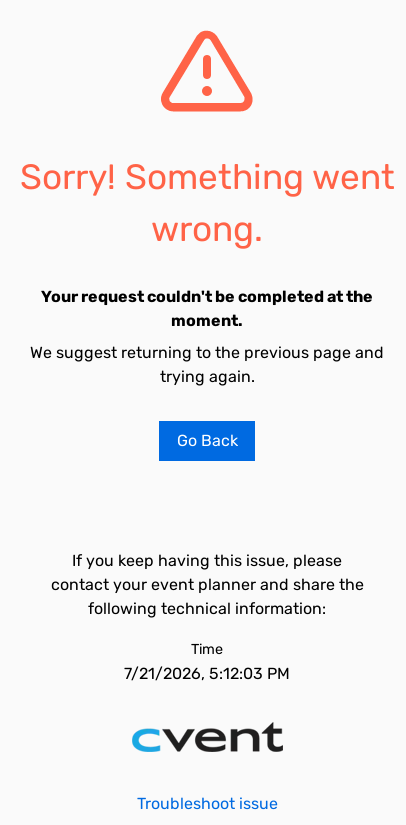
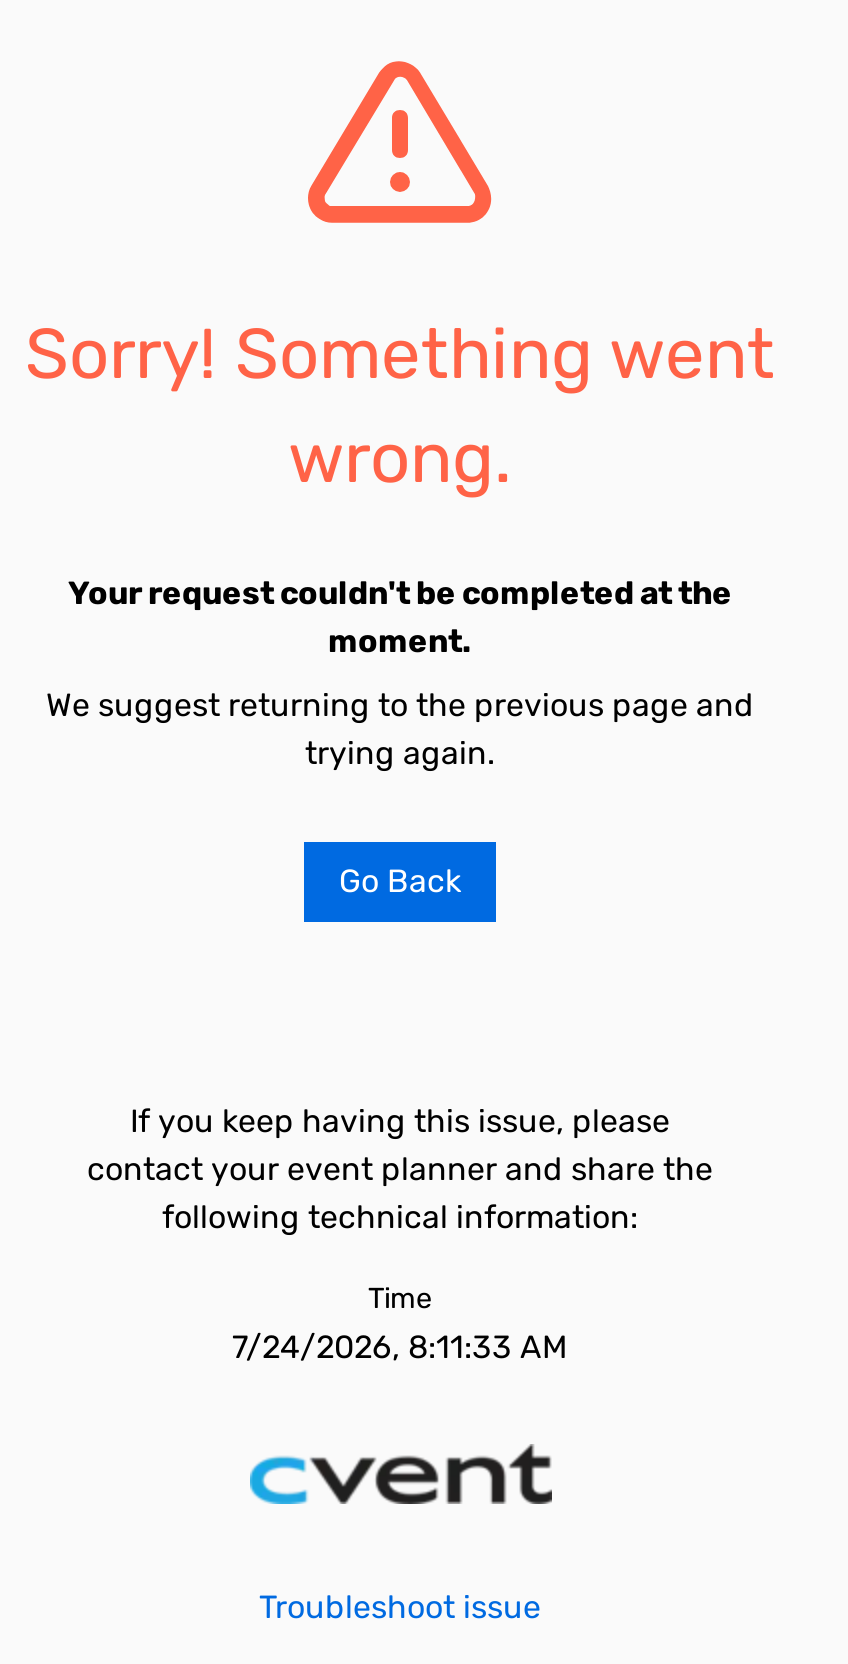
- 7/21/2026, 5:12:03 PM
+ 7/24/2026, 8:11:33 AM
